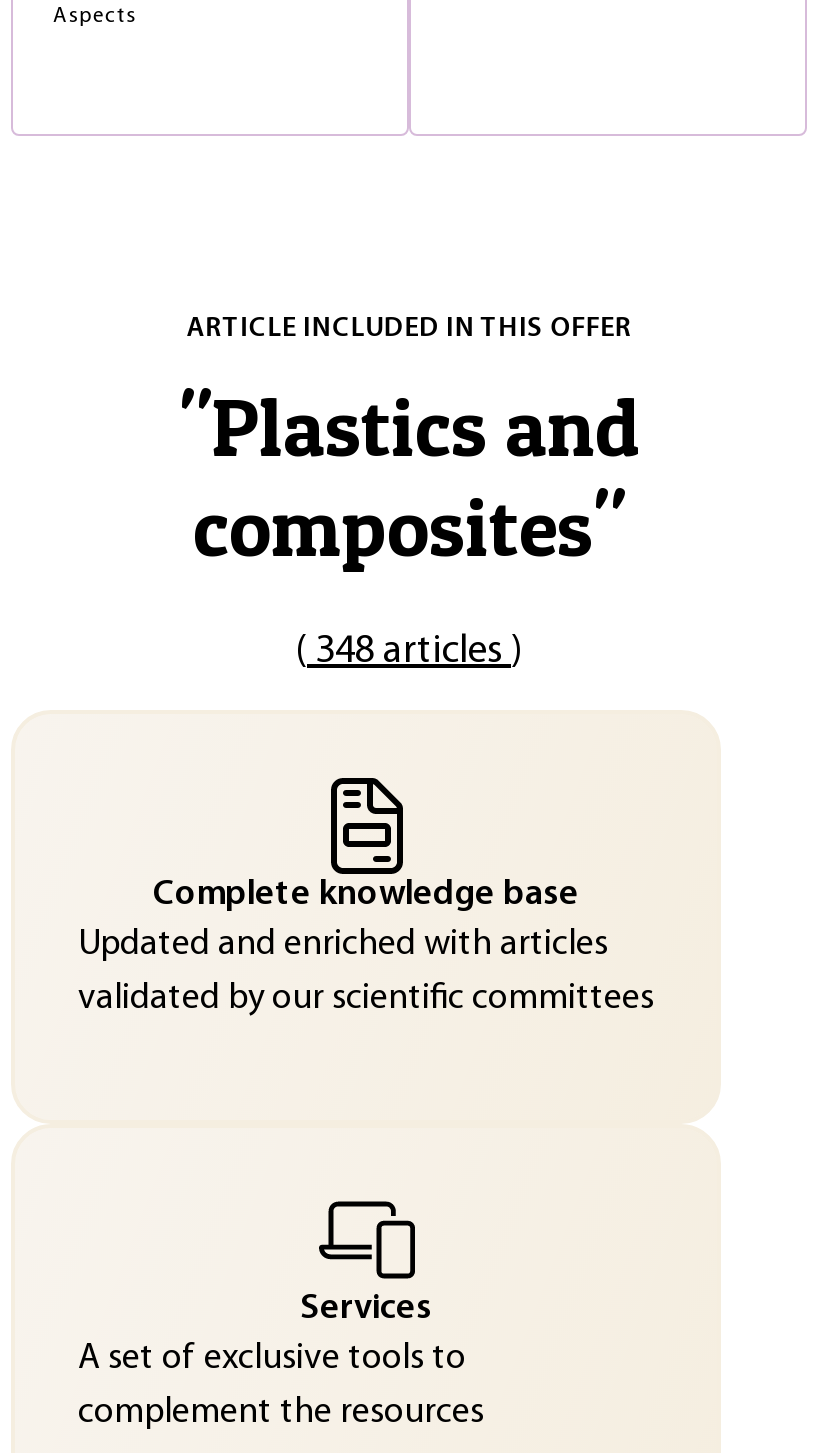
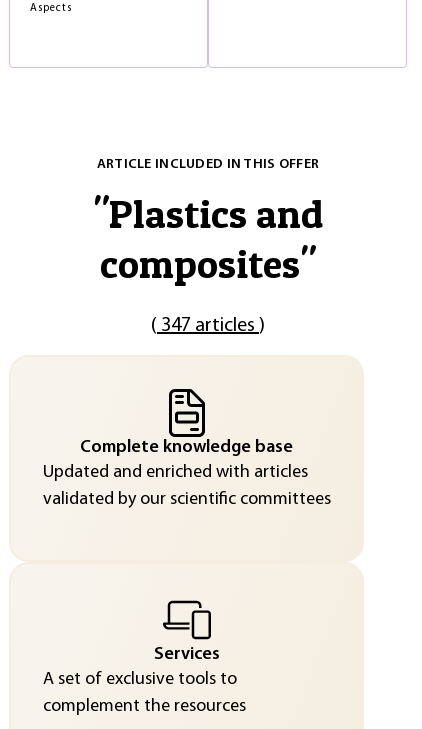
- (348 articles)
+ (347 articles)
